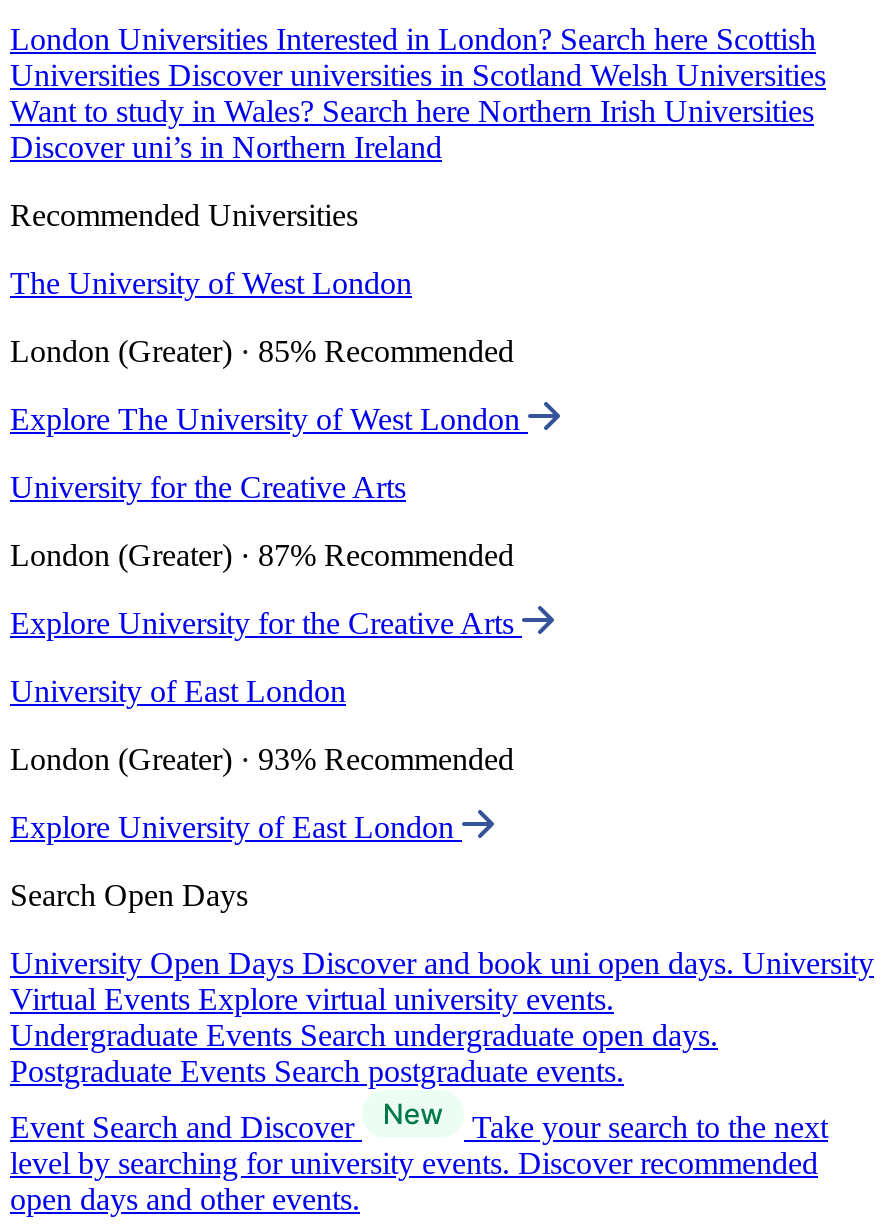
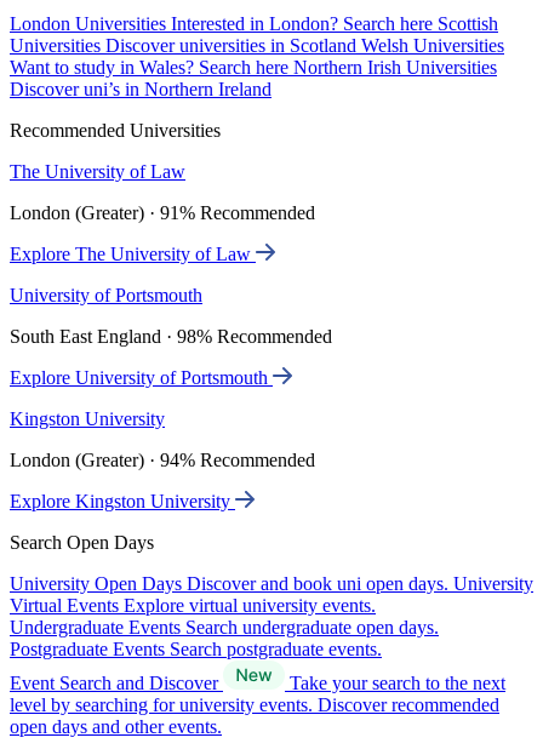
- The University of West London
+ The University of Law

- London (Greater) · 85% Recommended
+ London (Greater) · 91% Recommended

- Explore The University of West London
+ Explore The University of Law

- University for the Creative Arts
+ University of Portsmouth

- London (Greater) · 87% Recommended
+ South East England · 98% Recommended

- Explore University for the Creative Arts
+ Explore University of Portsmouth

- University of East London
+ Kingston University

- London (Greater) · 93% Recommended
+ London (Greater) · 94% Recommended

- Explore University of East London
+ Explore Kingston University
